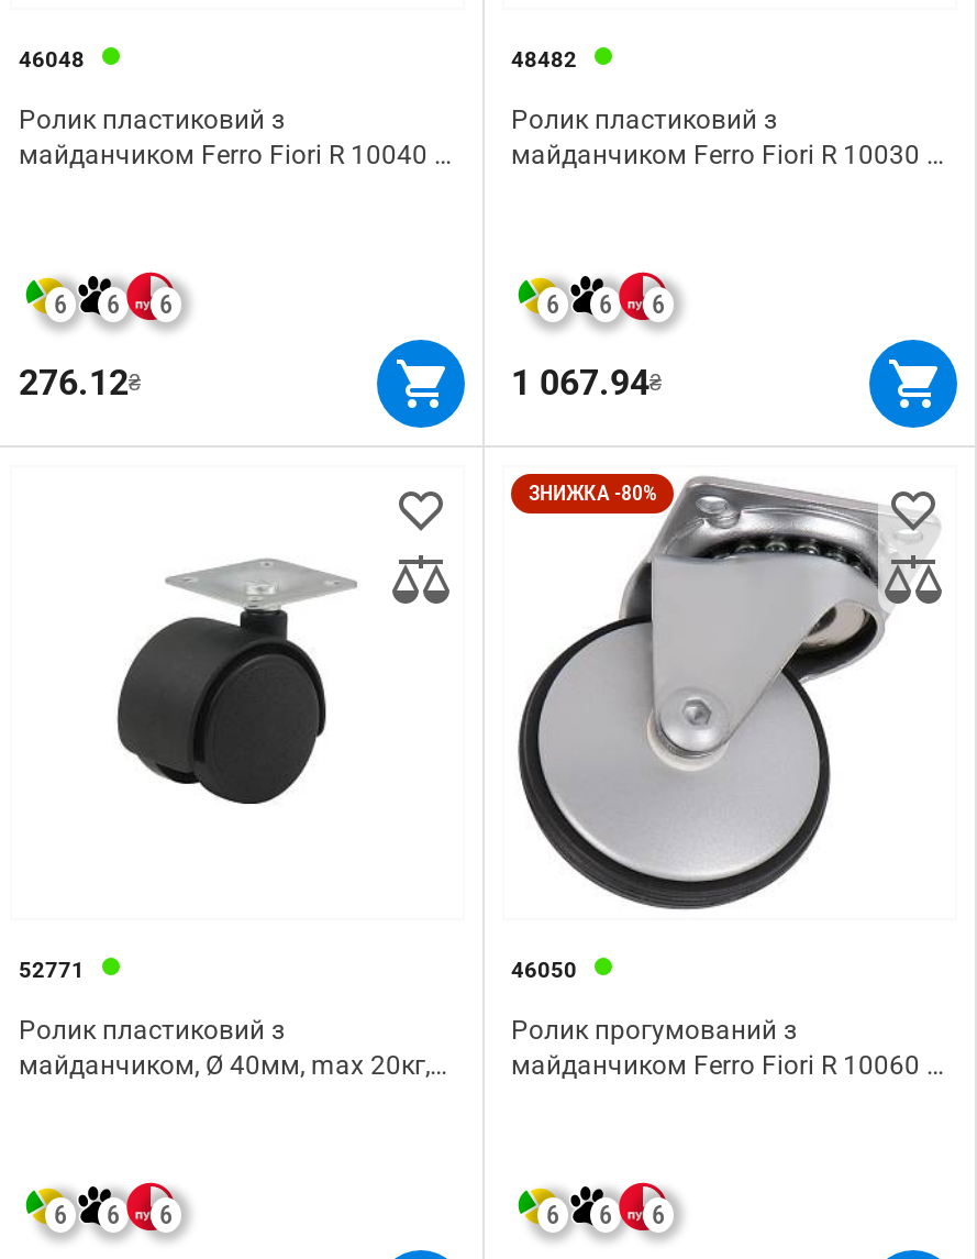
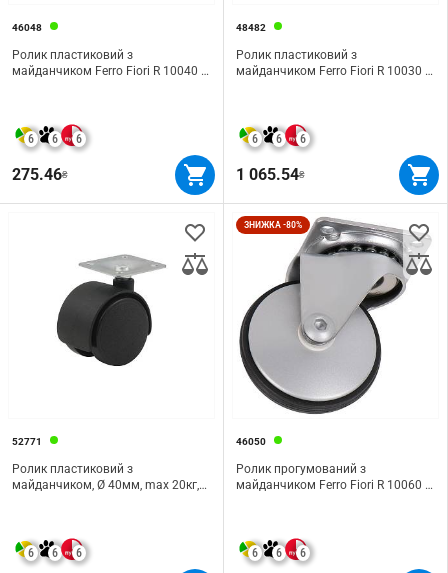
- 276.12₴
+ 275.46₴

- 1 067.94₴
+ 1 065.54₴
